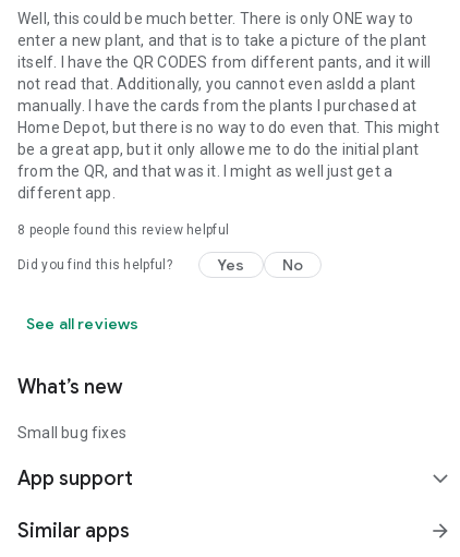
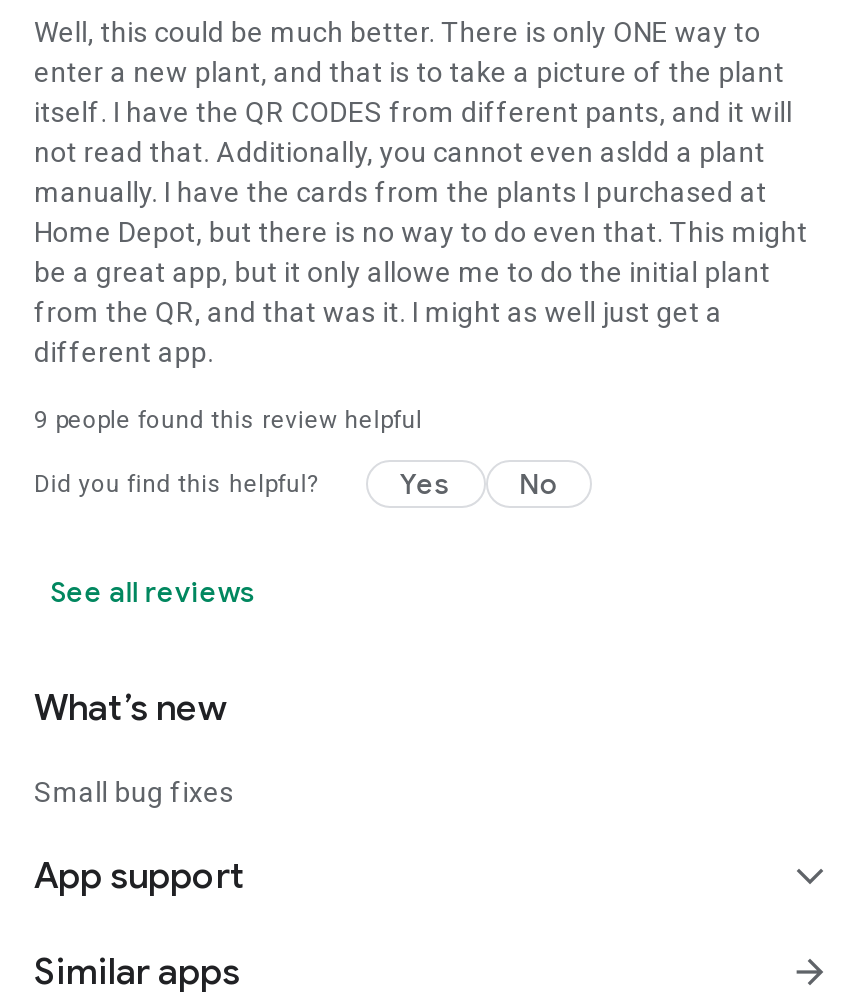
- 8 people found this review helpful
+ 9 people found this review helpful
